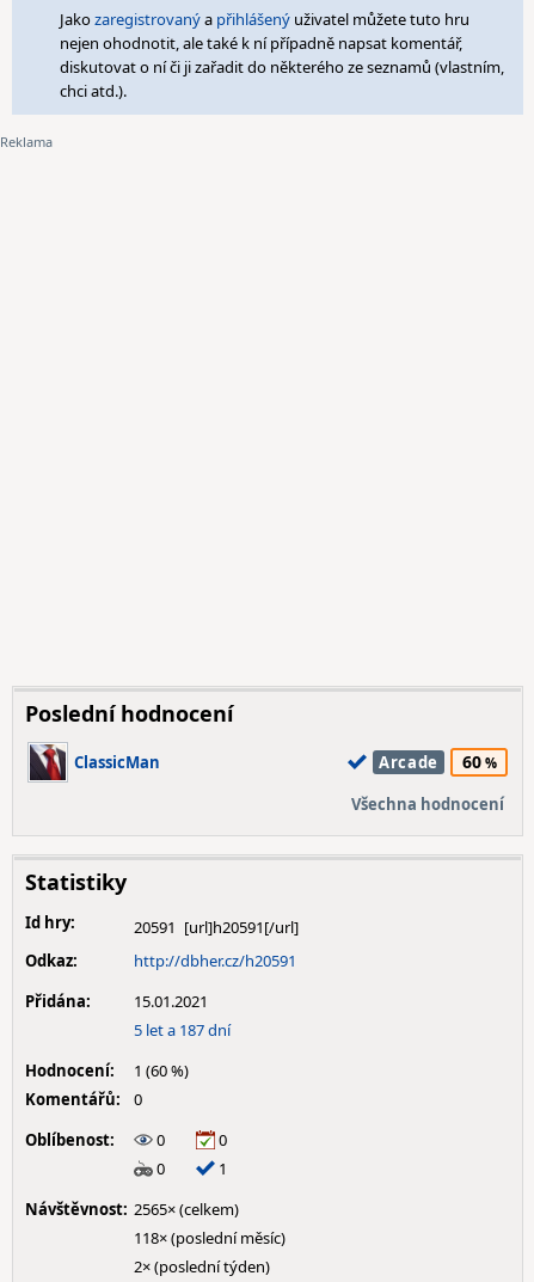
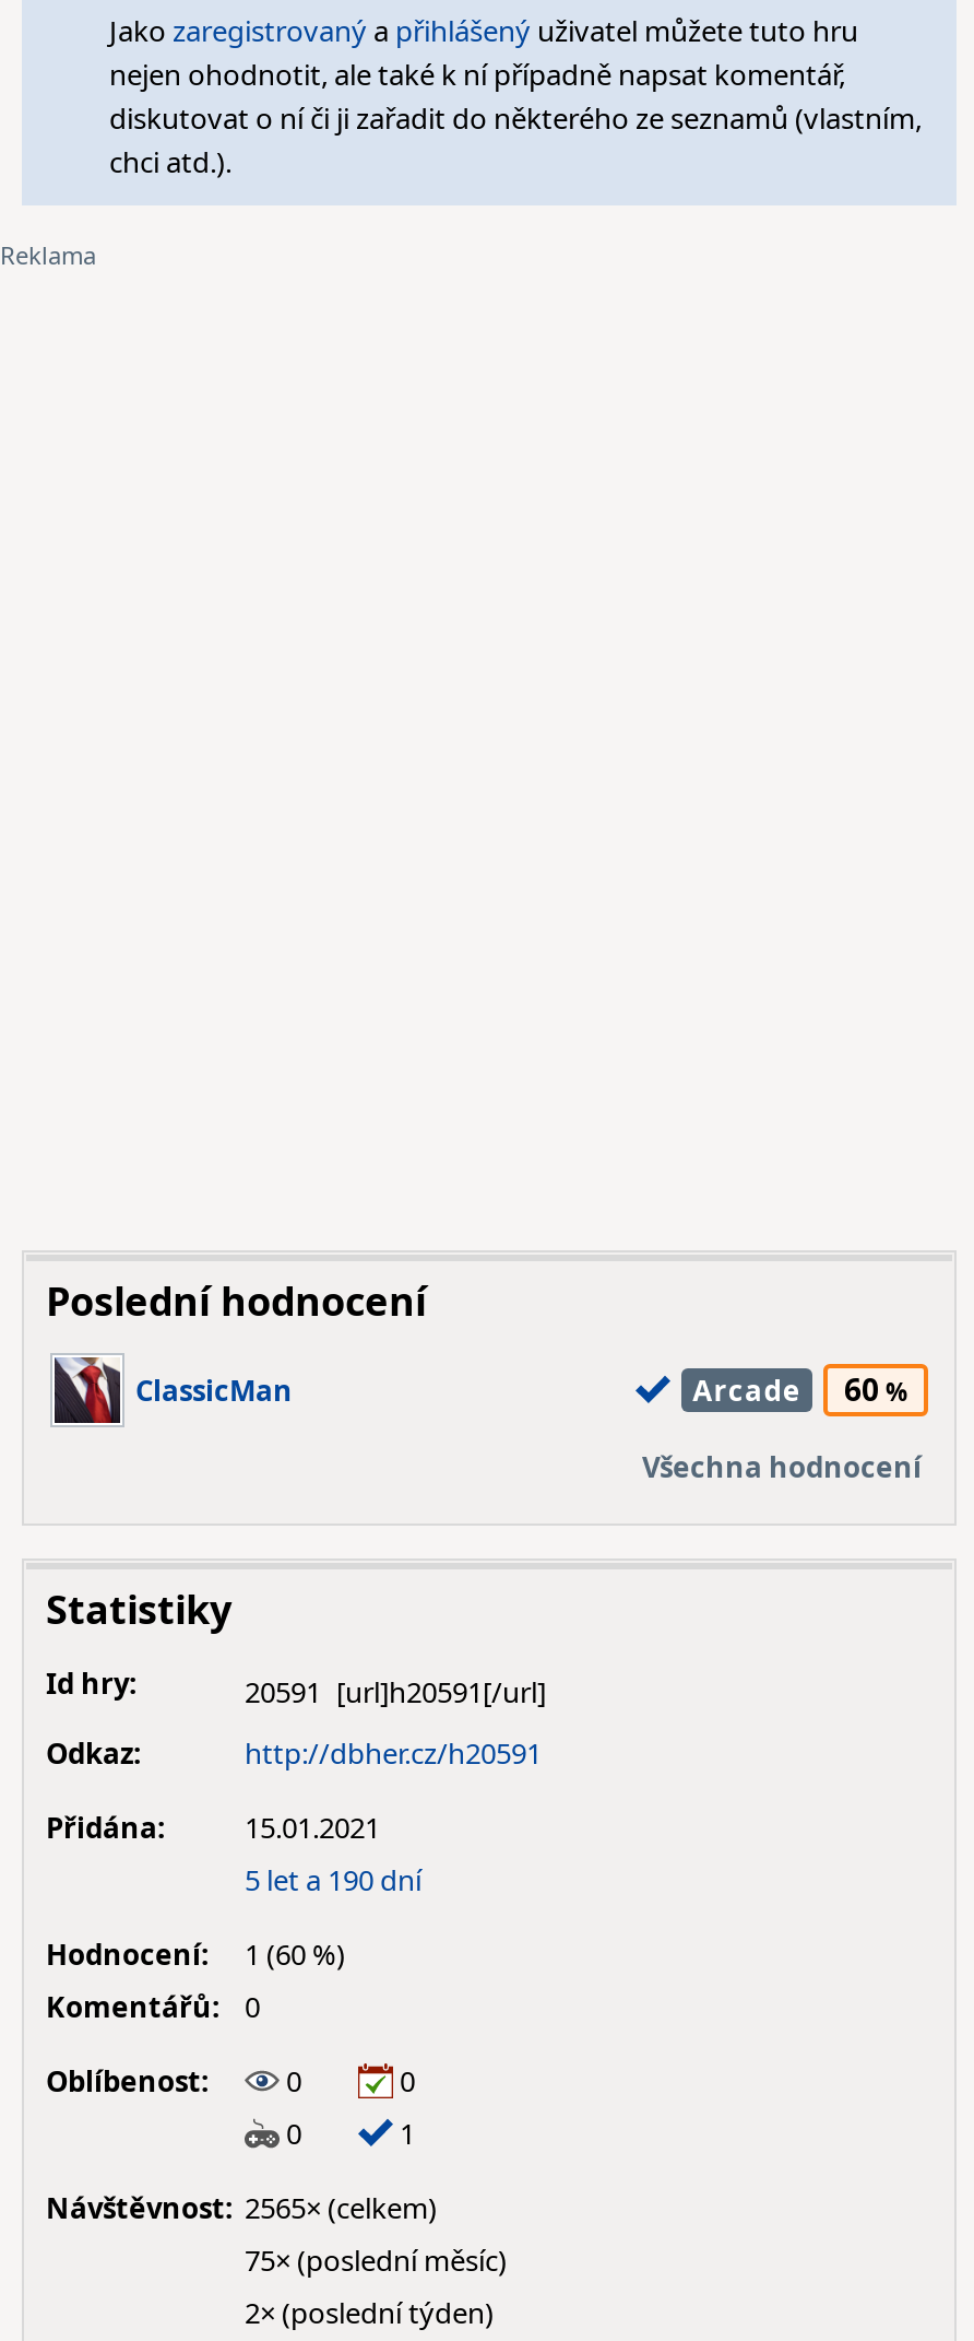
- 5 let a 187 dní
+ 5 let a 190 dní

- 118× (poslední měsíc)
+ 75× (poslední měsíc)
